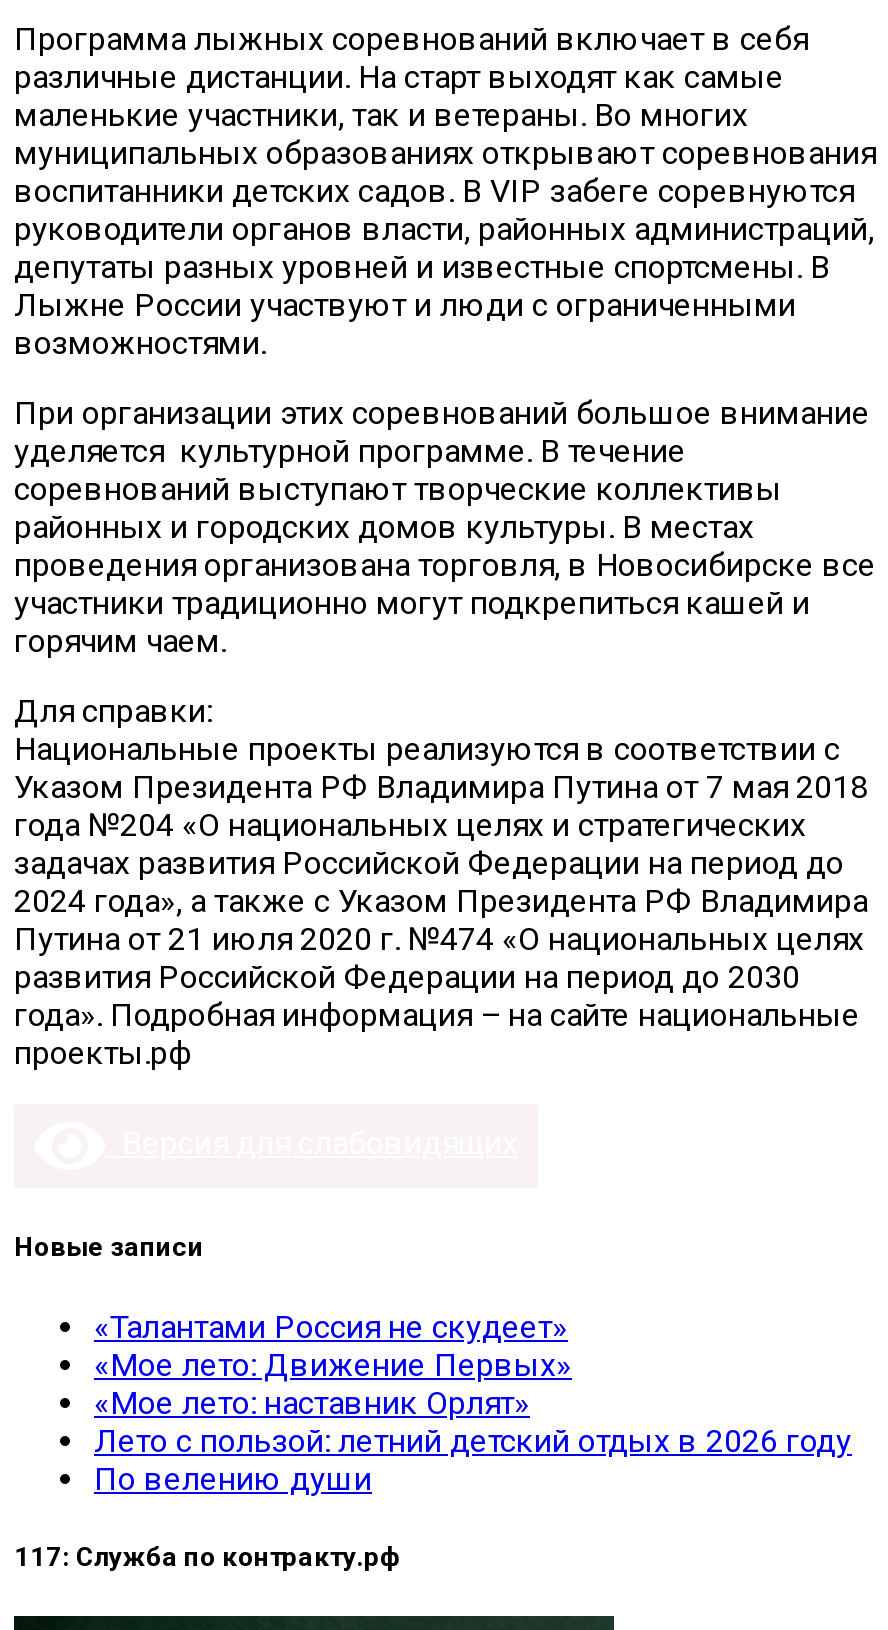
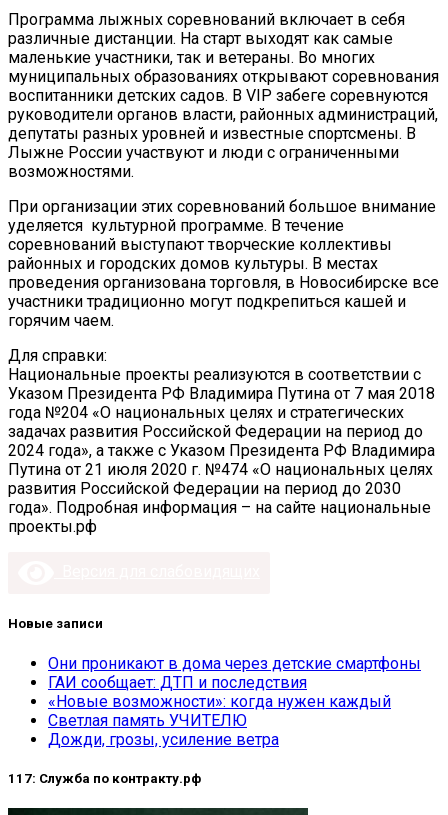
- «Талантами Россия не скудеет»
- «Мое лето: Движение Первых»
- «Мое лето: наставник Орлят»
- Лето с пользой: летний детский отдых в 2026 году
- По велению души
+ Они проникают в дома через детские смартфоны
+ ГАИ сообщает: ДТП и последствия
+ «Новые возможности»: когда нужен каждый
+ Светлая память УЧИТЕЛЮ
+ Дожди, грозы, усиление ветра
